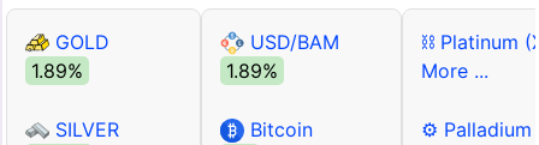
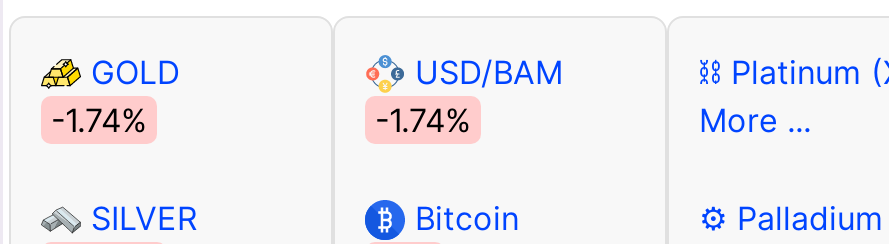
- 1.89%
+ -1.74%

- 1.89%
+ -1.74%
